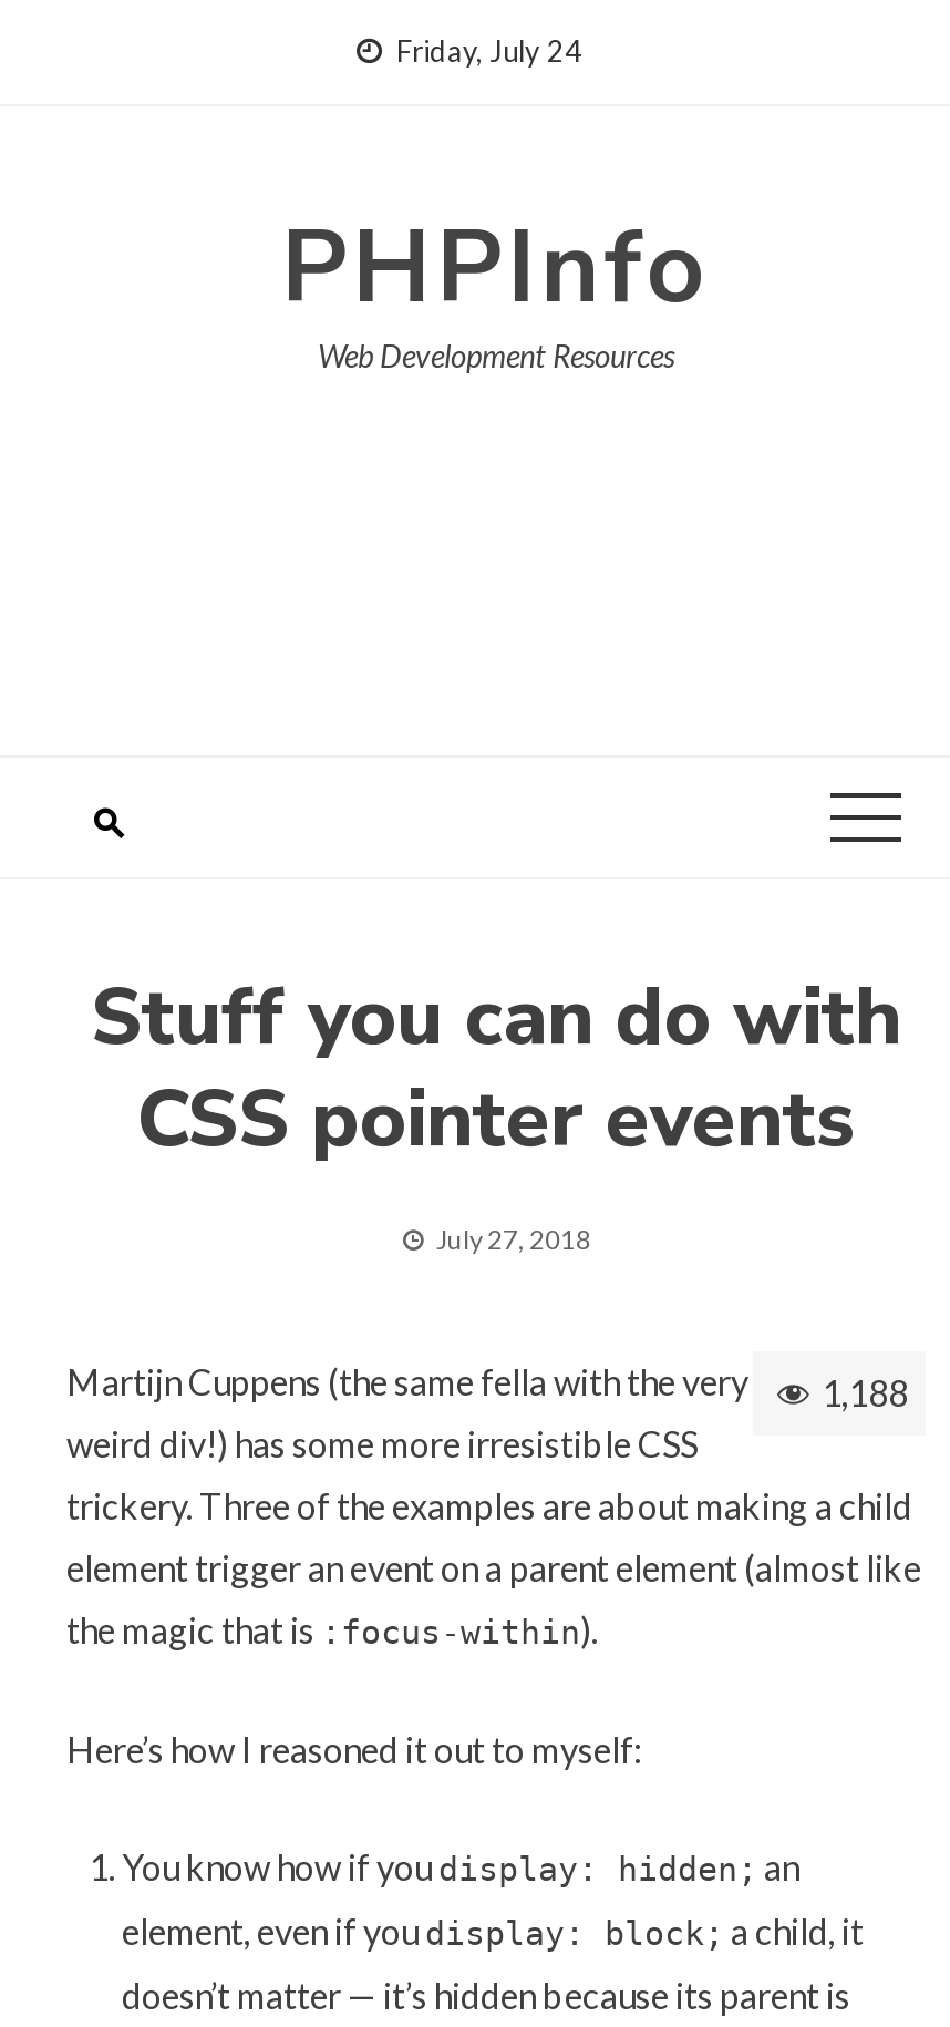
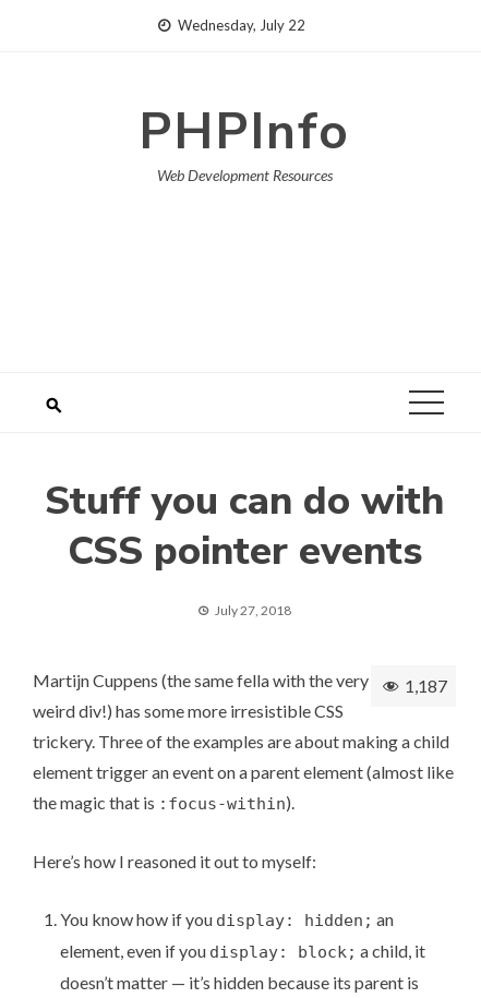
- Friday, July 24
+ Wednesday, July 22

- Martijn Cuppens (the same fella with the very 1,188
+ Martijn Cuppens (the same fella with the very 1,187
